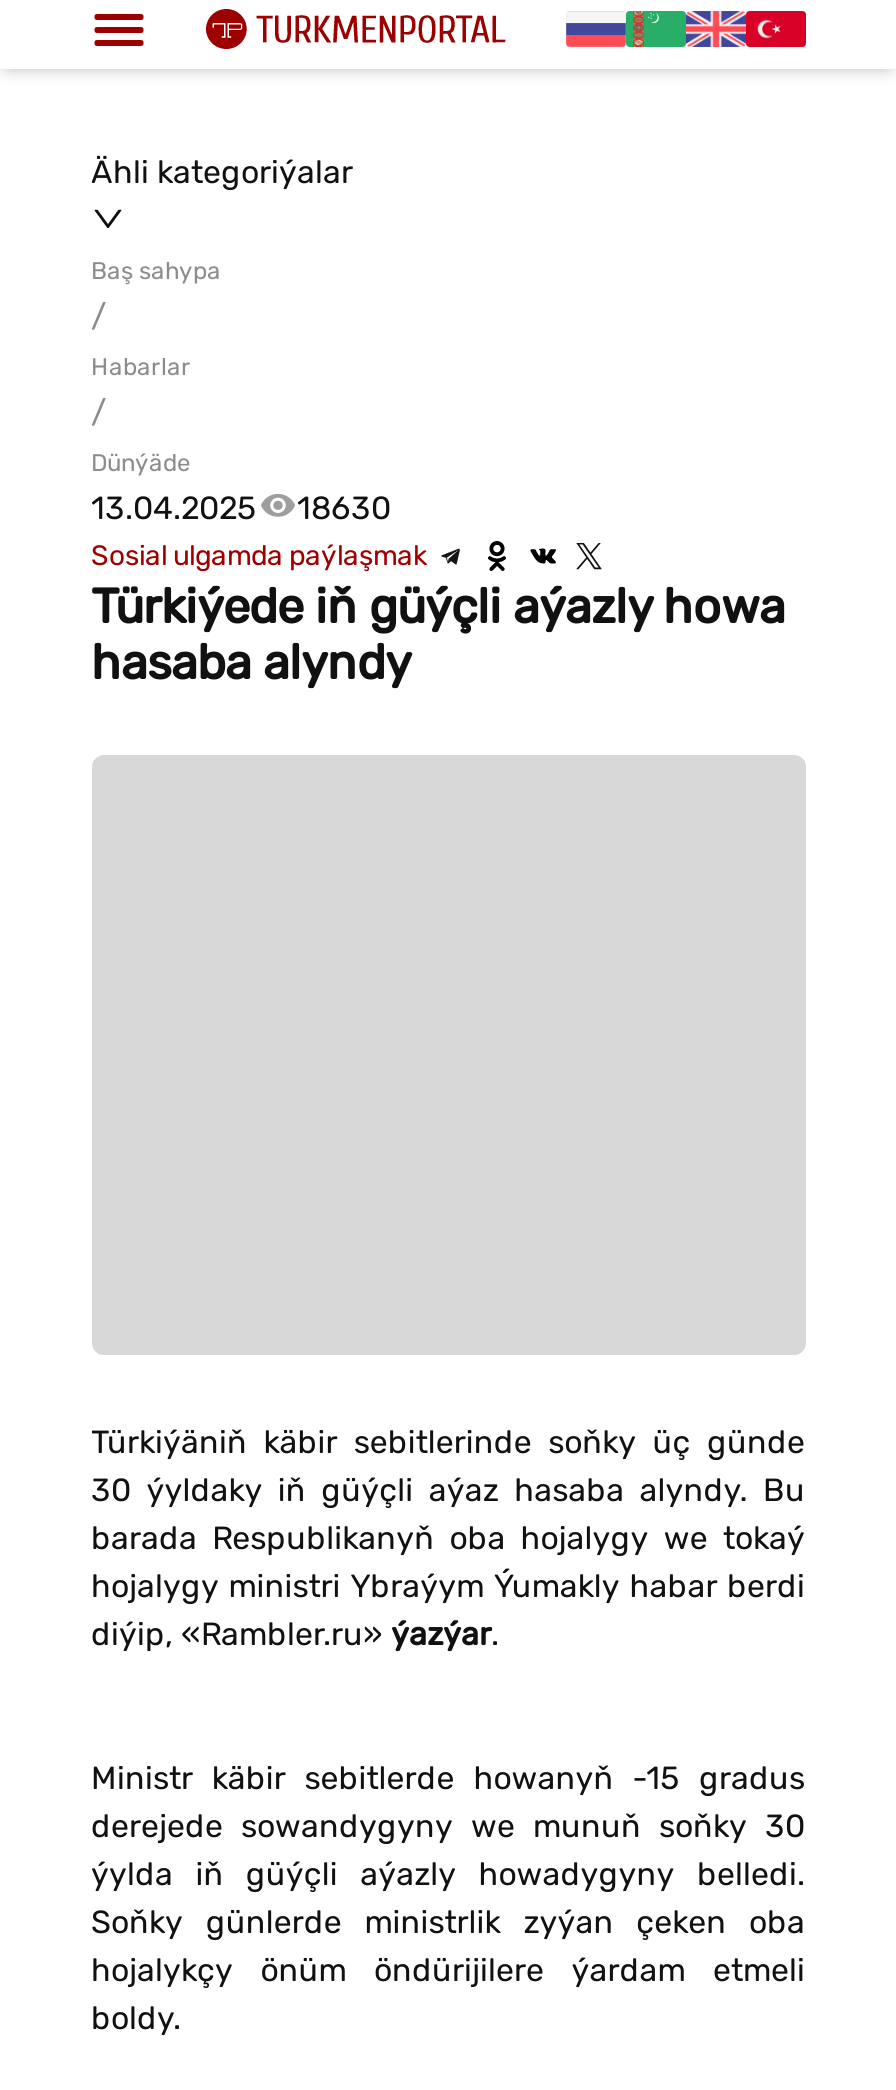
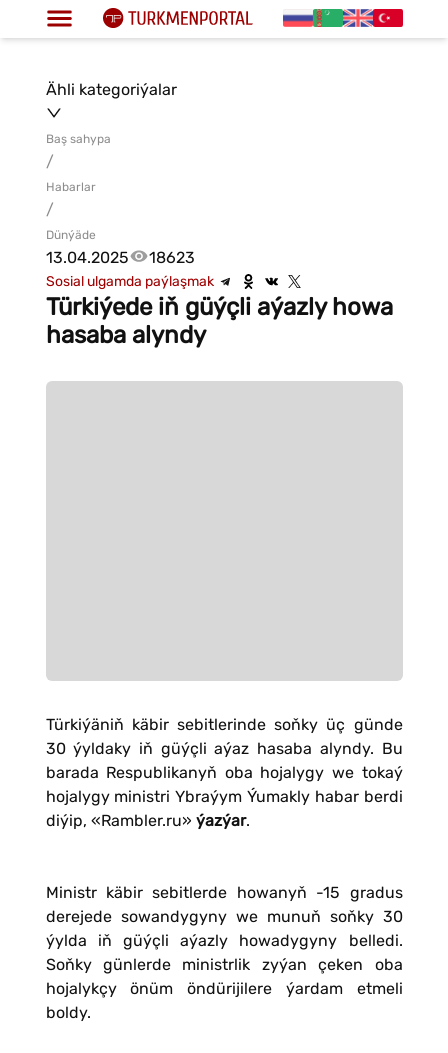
- 13.04.2025 18630
+ 13.04.2025 18623
